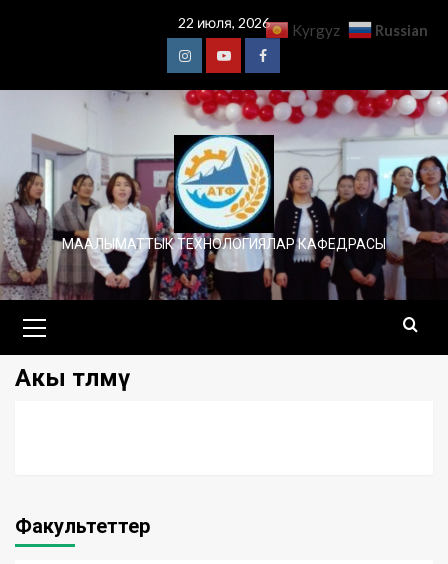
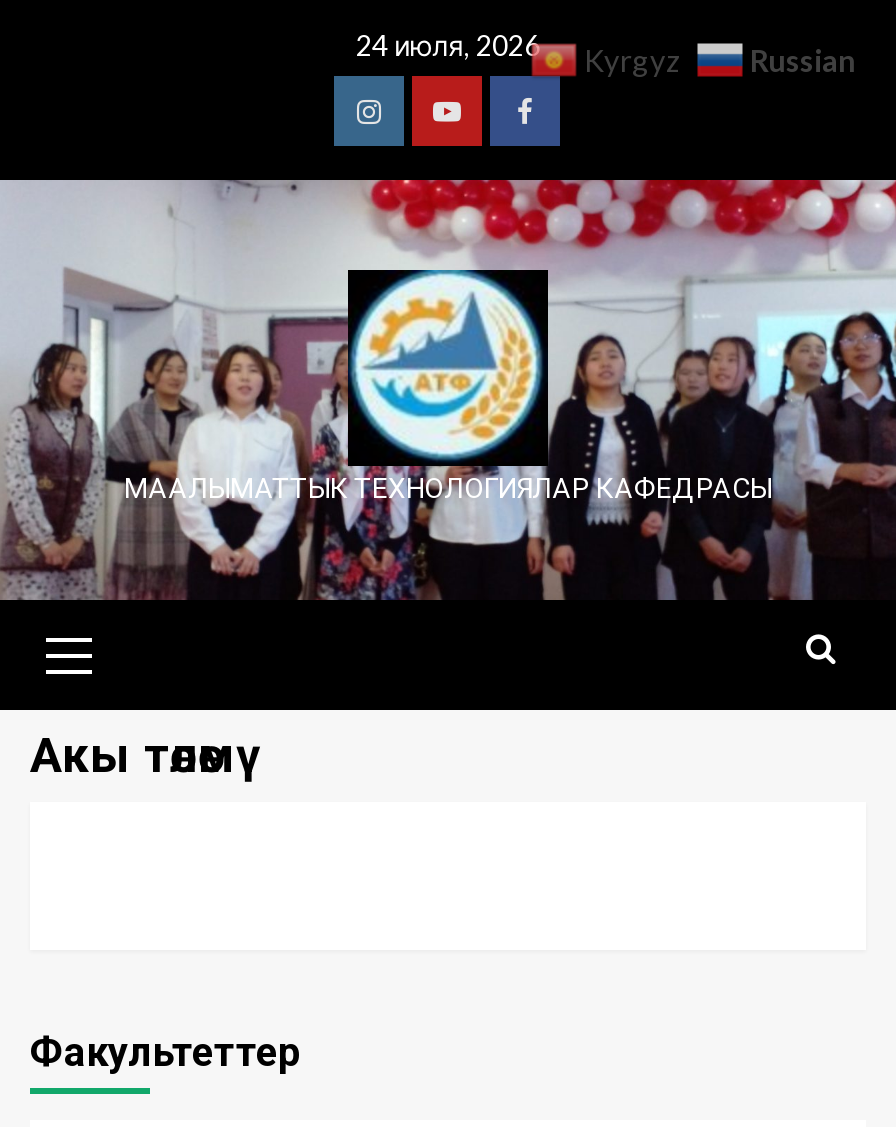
- 22 июля, 2026 Kyrgyz Russian
+ 24 июля, 2026 Kyrgyz Russian
